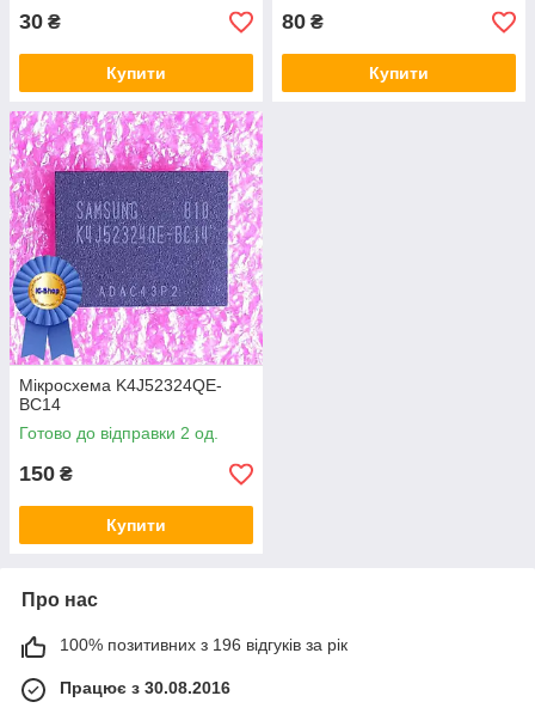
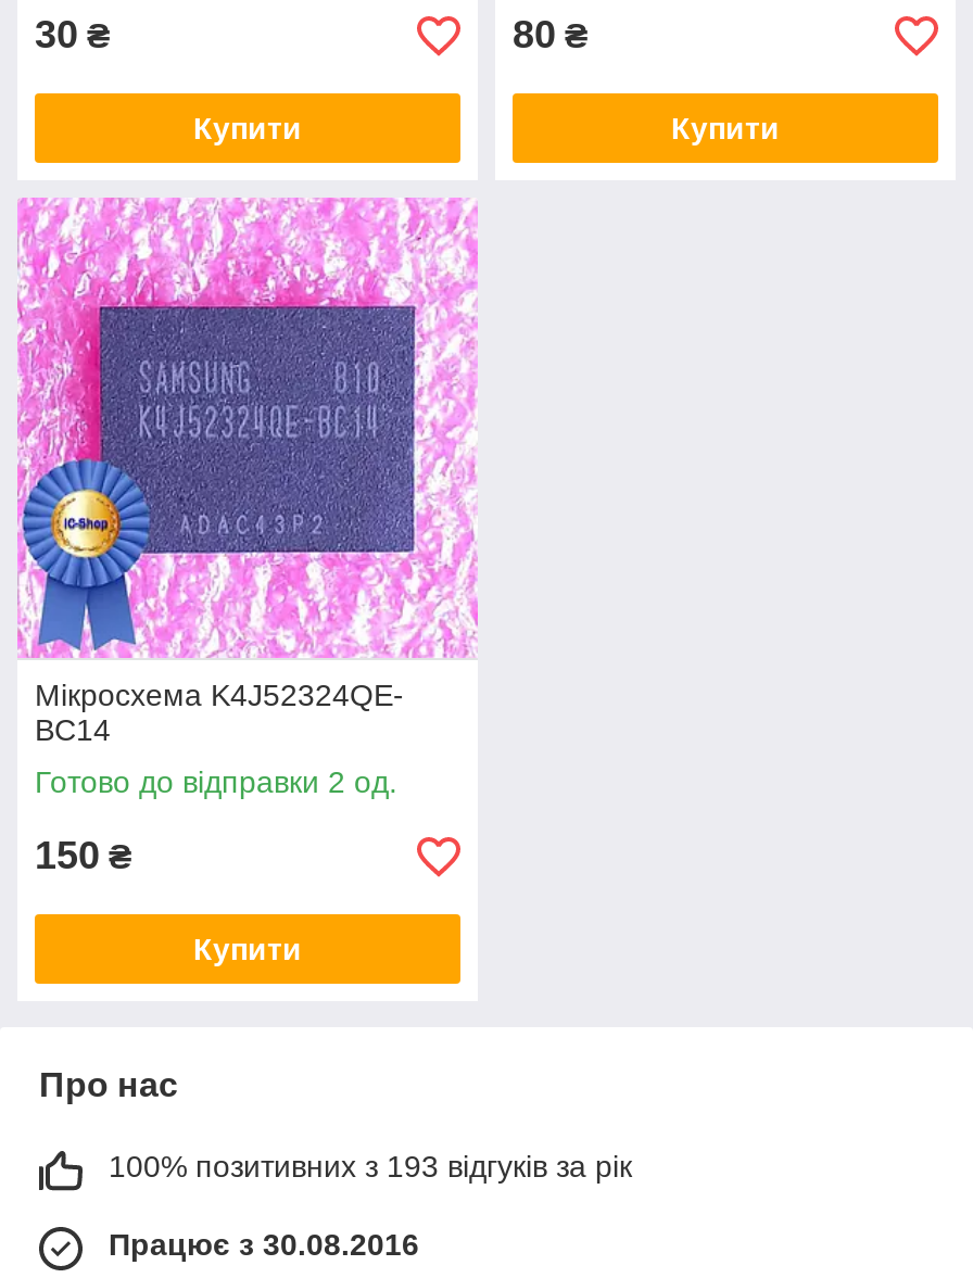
- 100% позитивних з 196 відгуків за рік
+ 100% позитивних з 193 відгуків за рік
